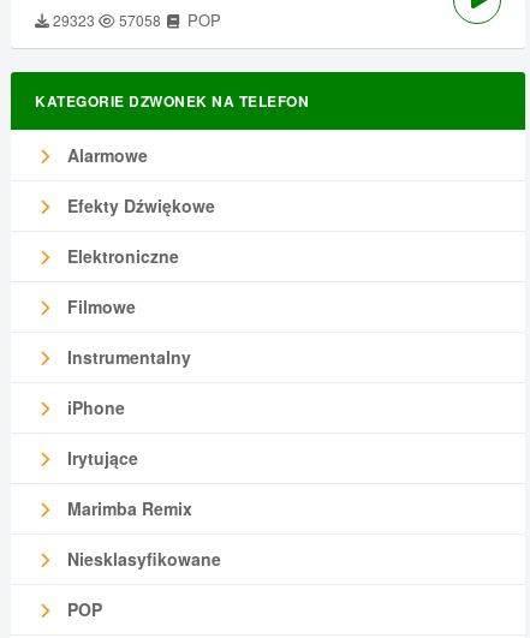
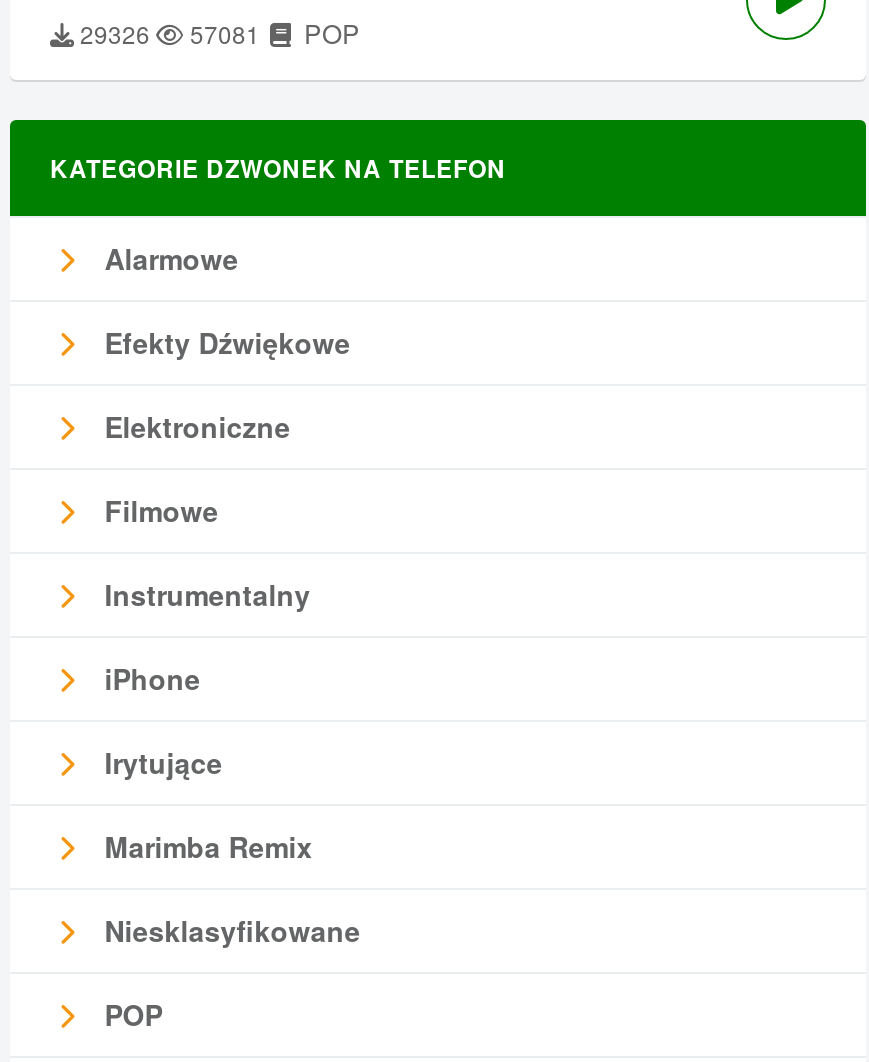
- 29323
+ 29326

- 57058
+ 57081
